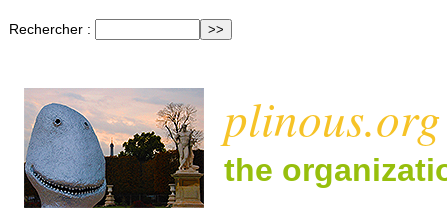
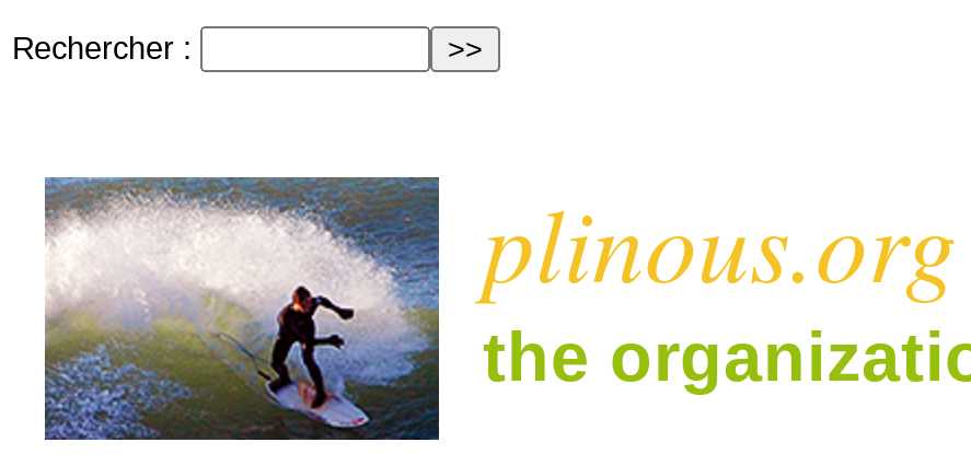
- [image]
+ [image]
